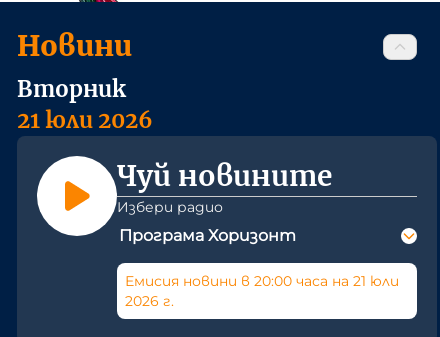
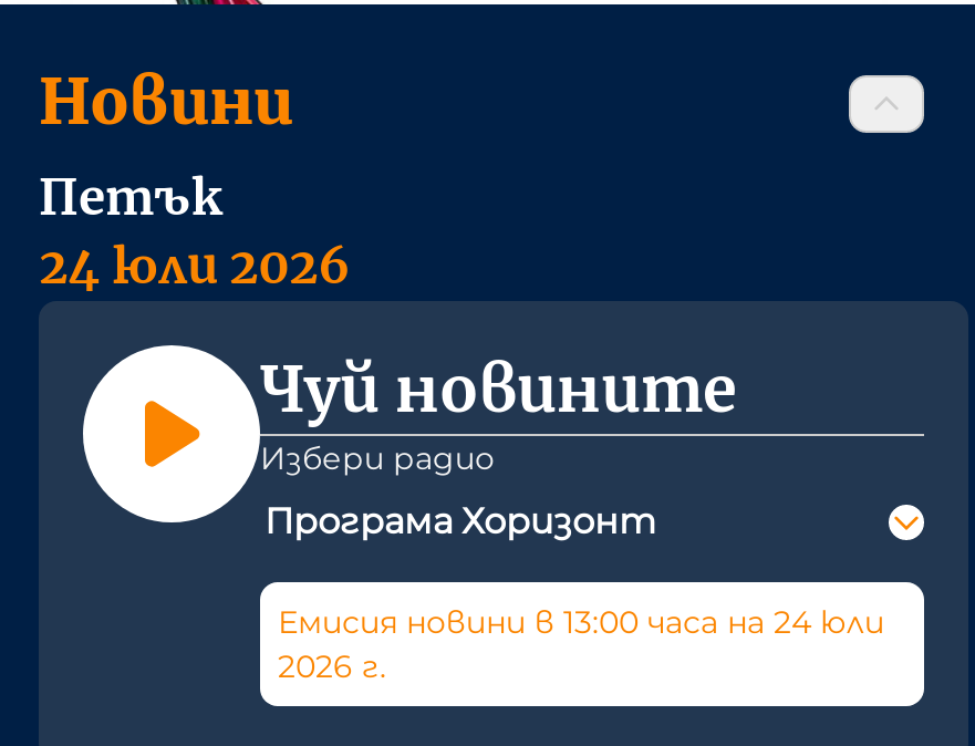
- Вторник
- 21 юли 2026
+ Петък
+ 24 юли 2026

- Емисия новини в 20:00 часа на 21 юли
+ Емисия новини в 13:00 часа на 24 юли
